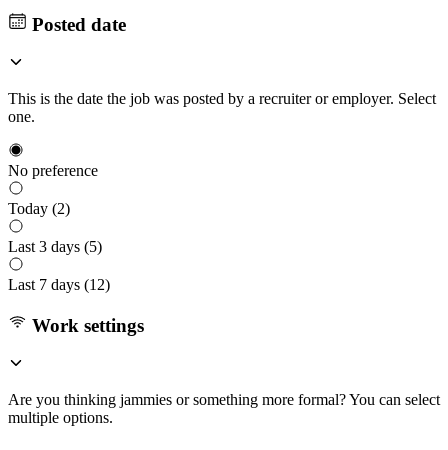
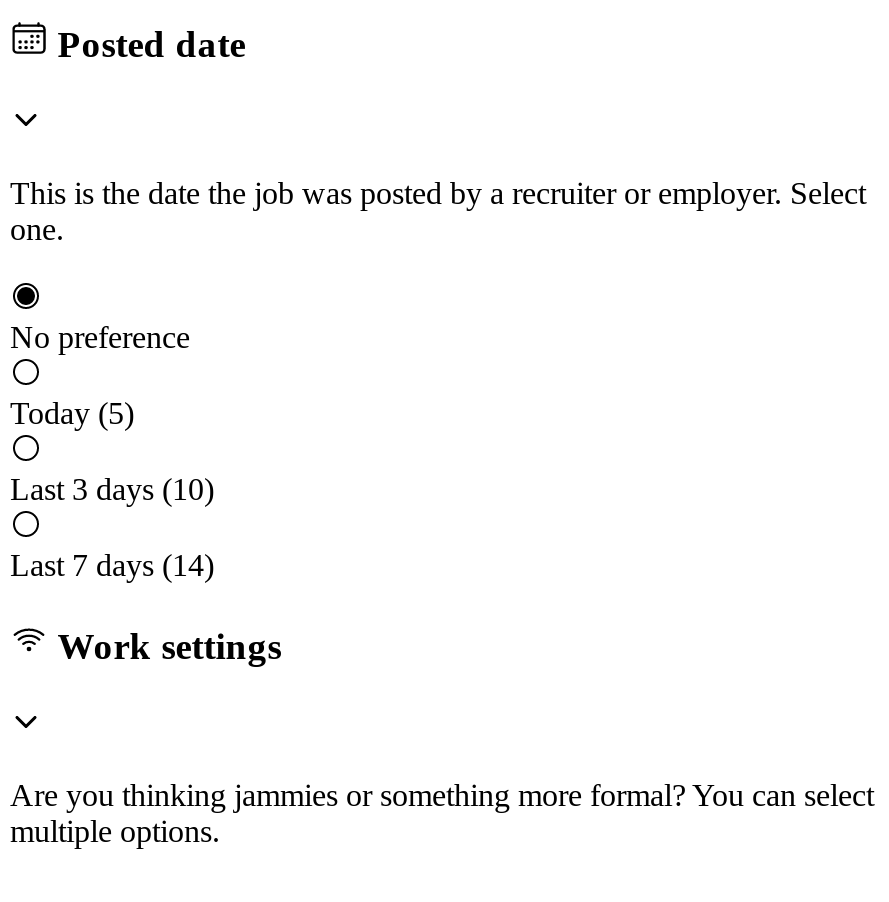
- Today (2)
+ Today (5)

- Last 3 days (5)
+ Last 3 days (10)

- Last 7 days (12)
+ Last 7 days (14)
